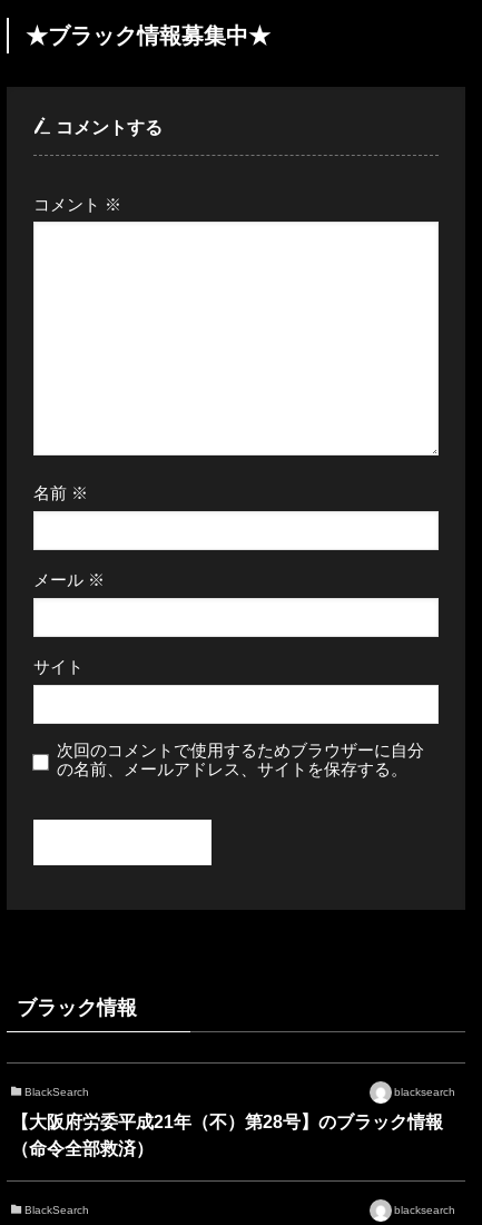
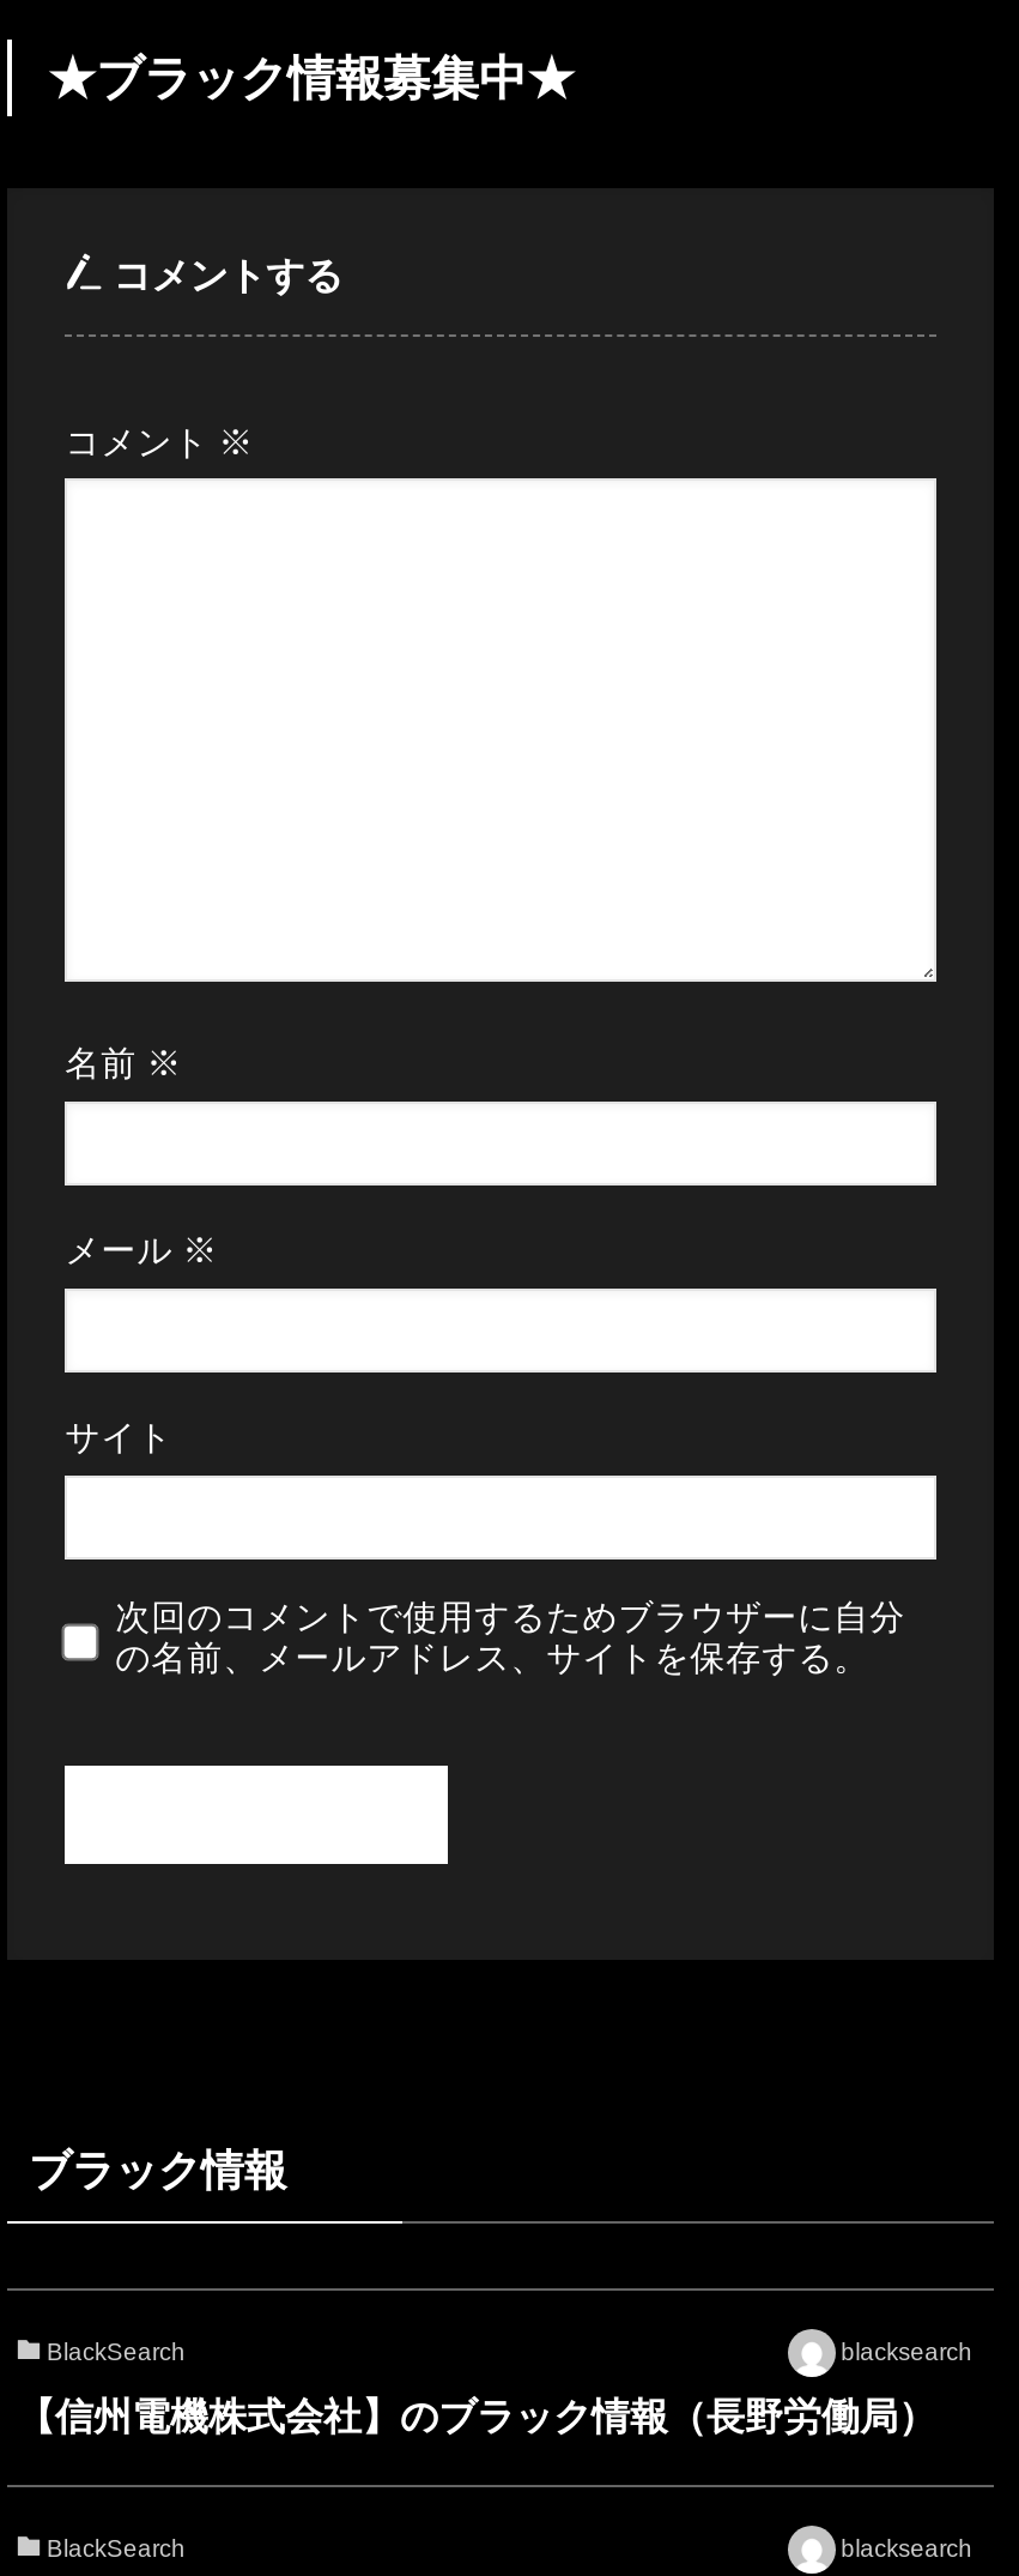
- 【大阪府労委平成21年（不）第28号】のブラック情報
- （命令全部救済）
+ 【信州電機株式会社】のブラック情報（長野労働局）
